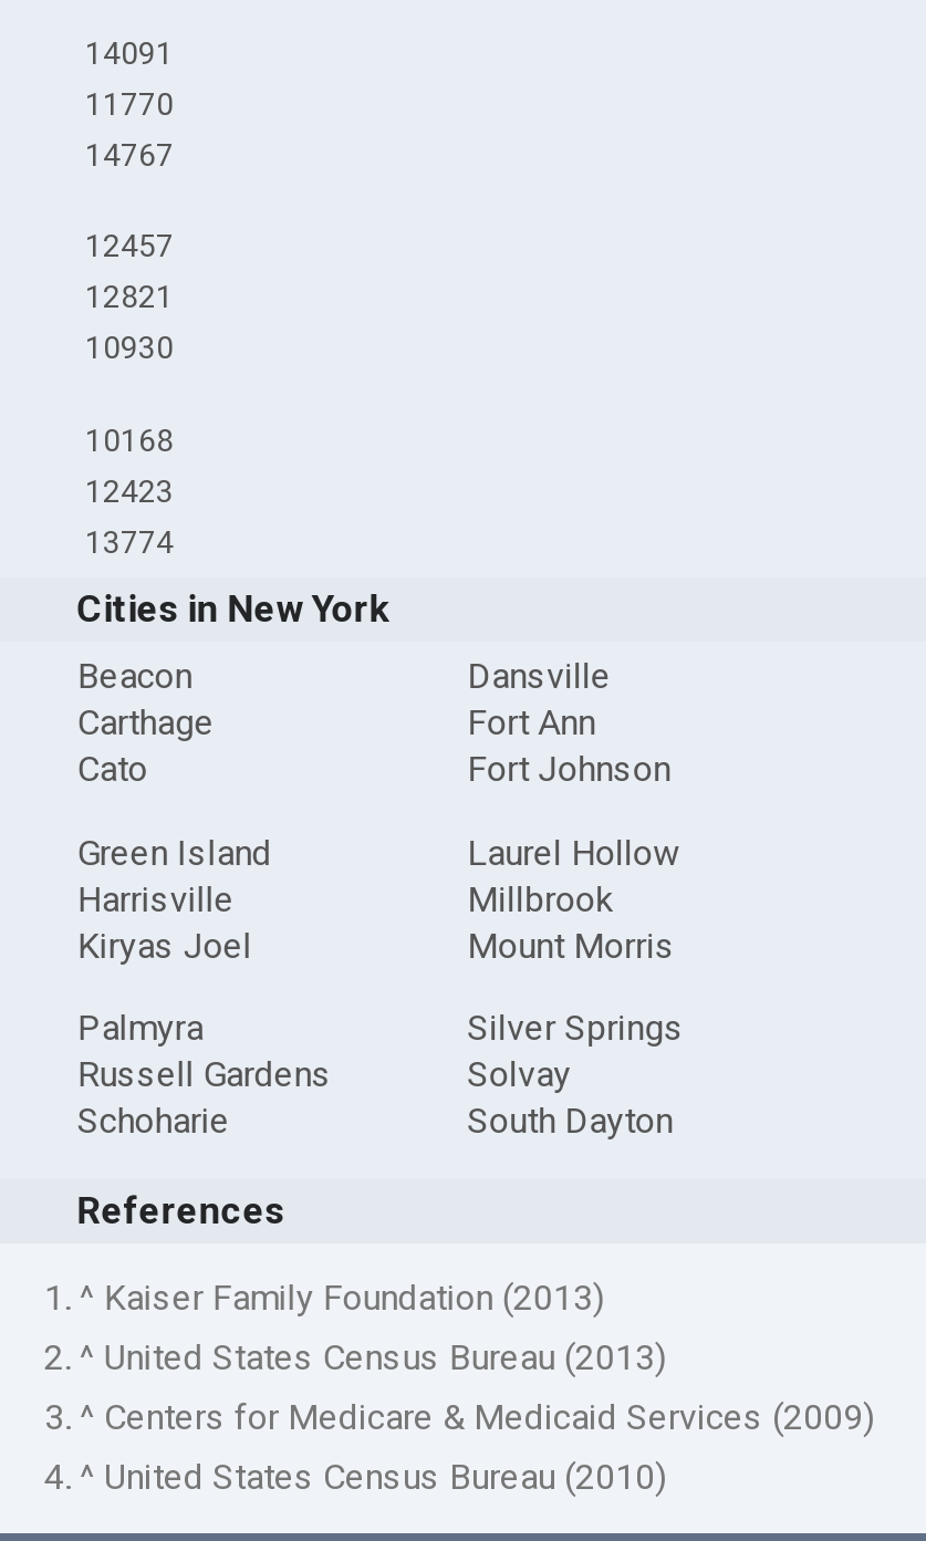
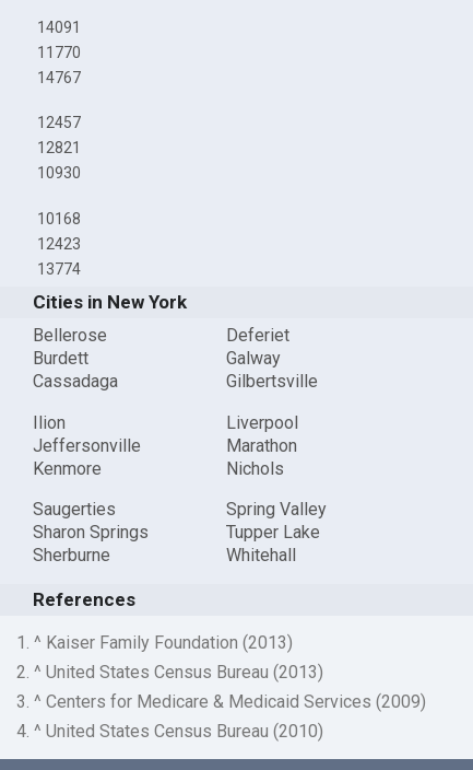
- Beacon
- Carthage
- Cato
+ Bellerose
+ Burdett
+ Cassadaga

- Dansville
- Fort Ann
- Fort Johnson
+ Deferiet
+ Galway
+ Gilbertsville

- Green Island
- Harrisville
- Kiryas Joel
+ Ilion
+ Jeffersonville
+ Kenmore

- Laurel Hollow
- Millbrook
- Mount Morris
+ Liverpool
+ Marathon
+ Nichols

- Palmyra
- Russell Gardens
- Schoharie
+ Saugerties
+ Sharon Springs
+ Sherburne

- Silver Springs
- Solvay
- South Dayton
+ Spring Valley
+ Tupper Lake
+ Whitehall
